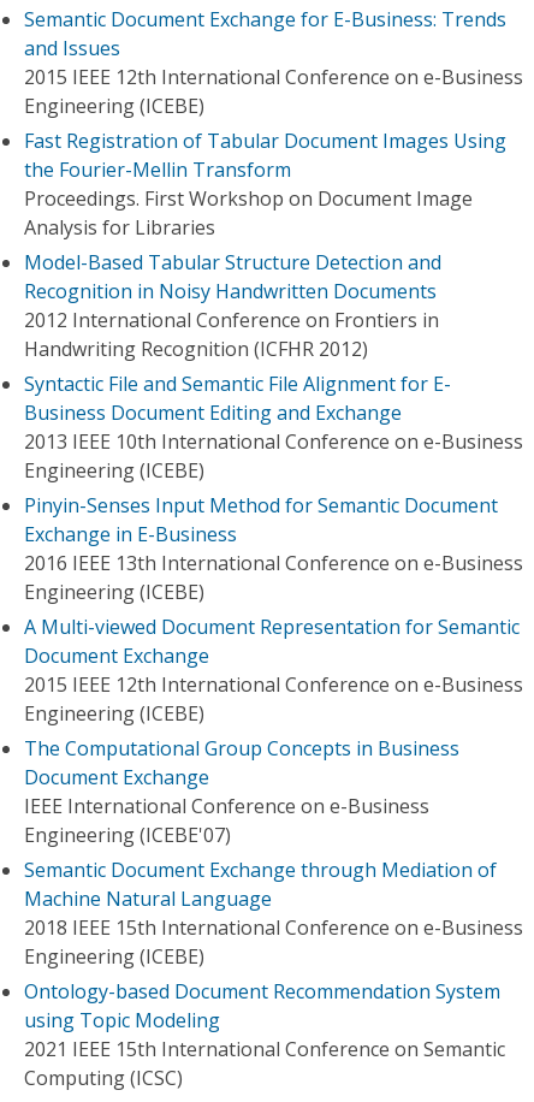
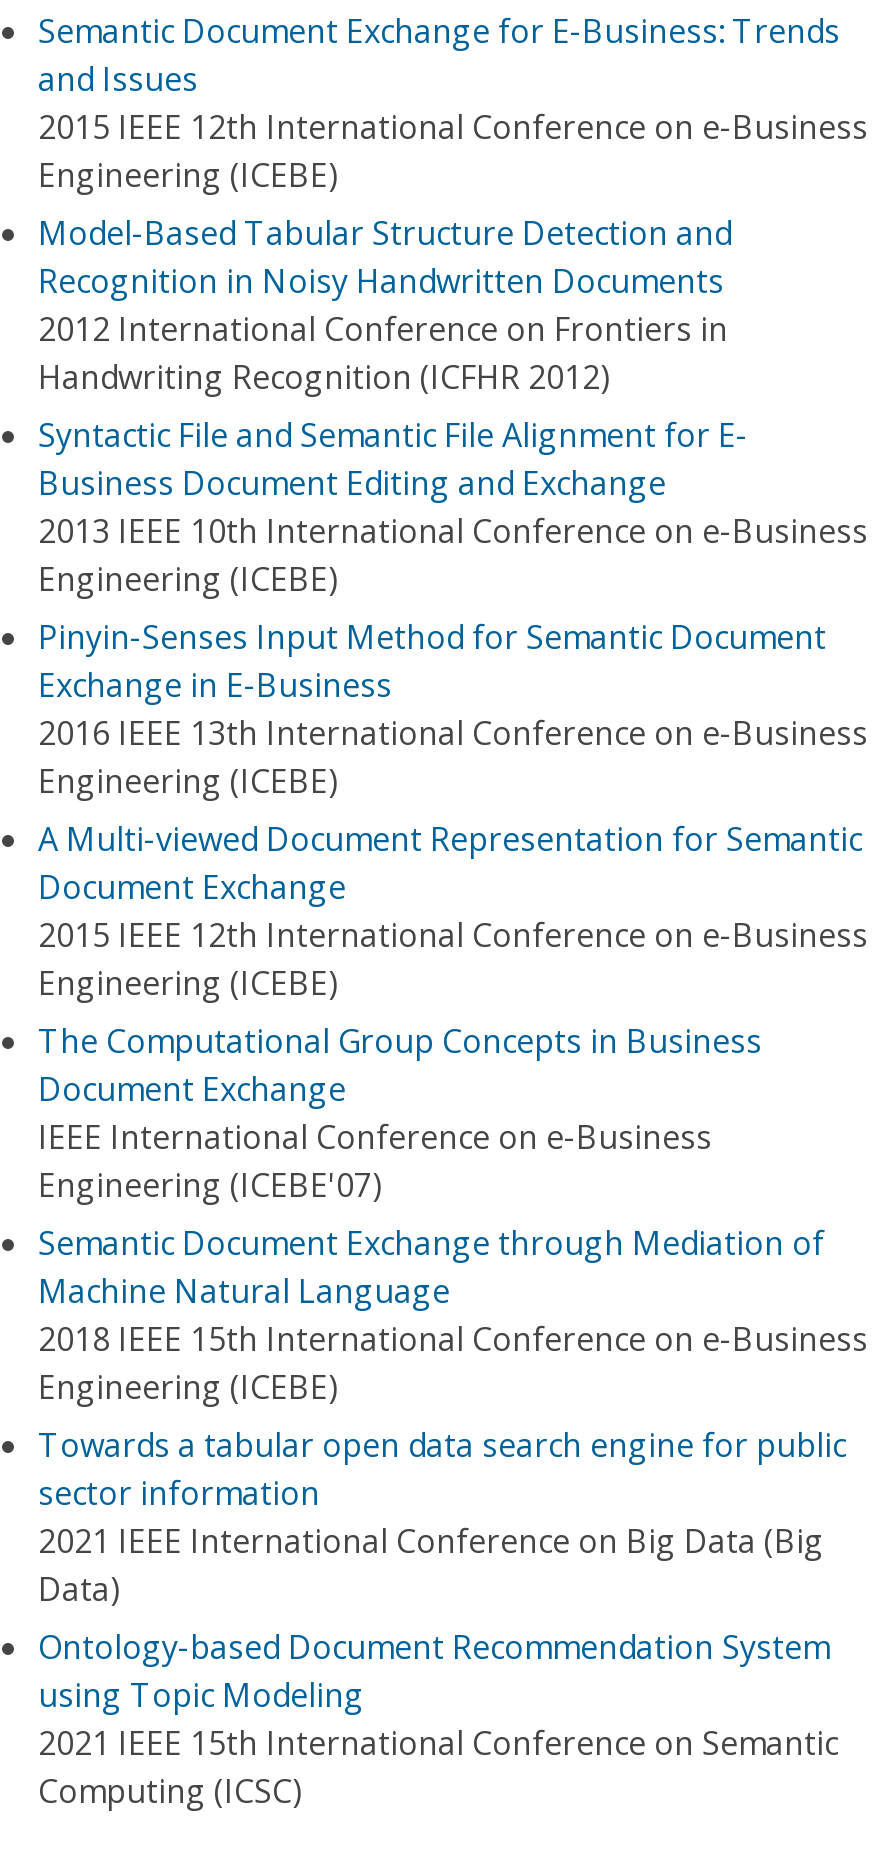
- Fast Registration of Tabular Document Images Using
- the Fourier-Mellin Transform
- Proceedings. First Workshop on Document Image
- Analysis for Libraries

moved up: Model-Based Tabular Structure Detection and | Recognition in Noisy Handwritten Documents | 2012 International Conference on Frontiers in | ... | 2018 IEEE 15th International Conference on e-Business | Engineering (ICEBE)

+ Towards a tabular open data search engine for public
+ sector information
+ 2021 IEEE International Conference on Big Data (Big
+ Data)
